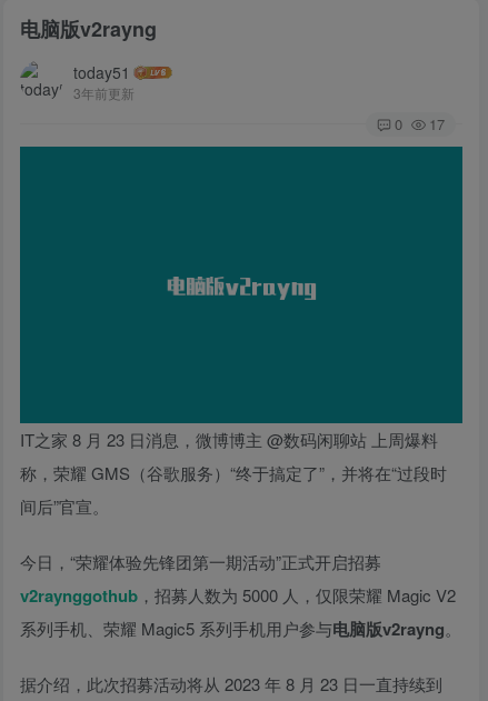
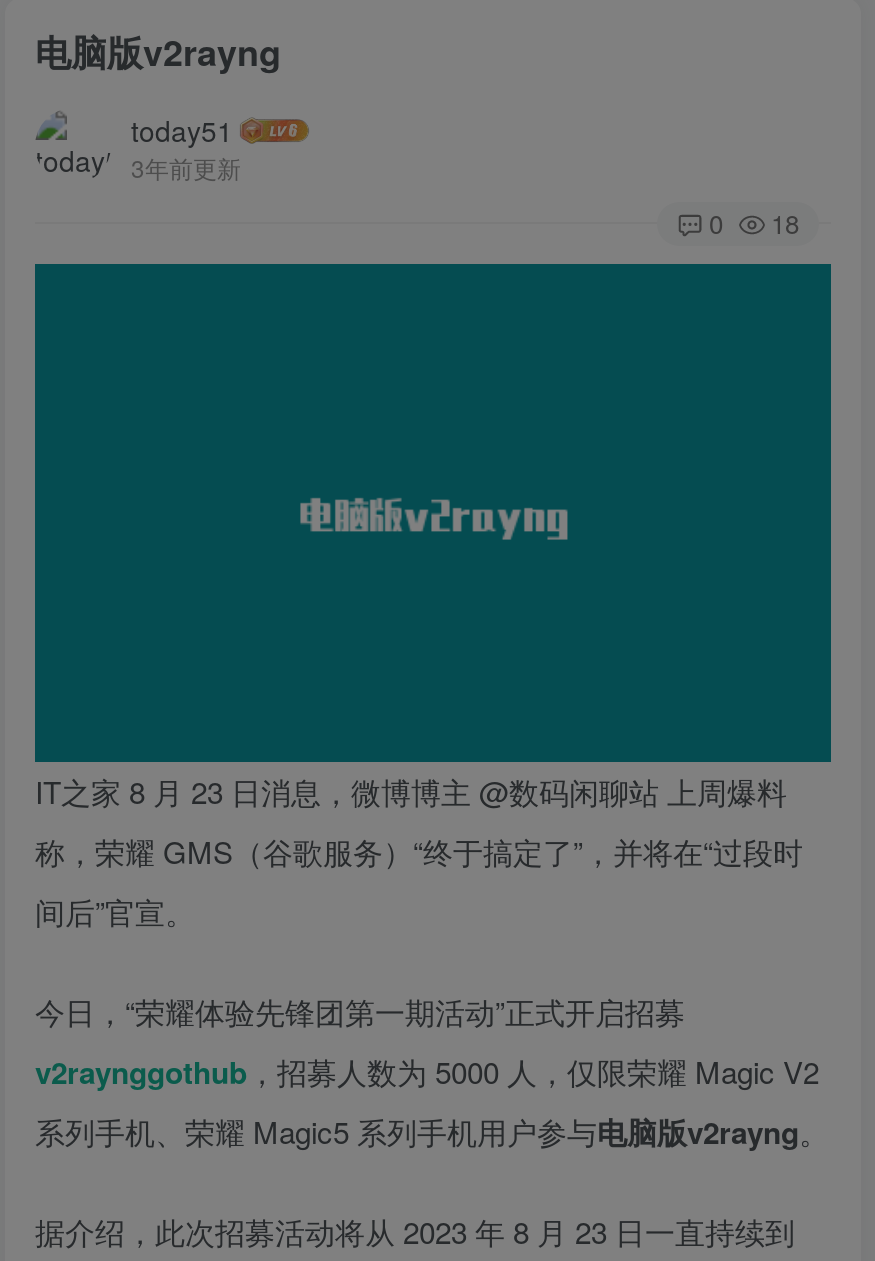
- 0 17
+ 0 18
